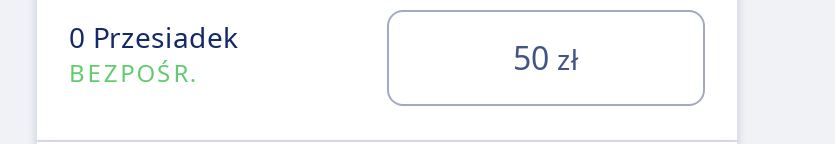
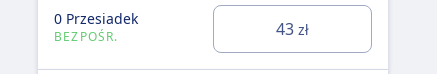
- 50 zł
+ 43 zł
